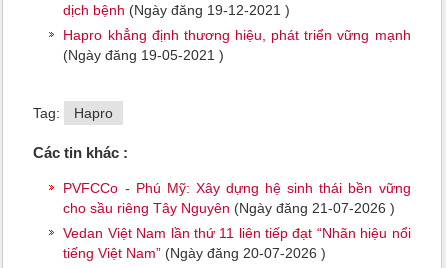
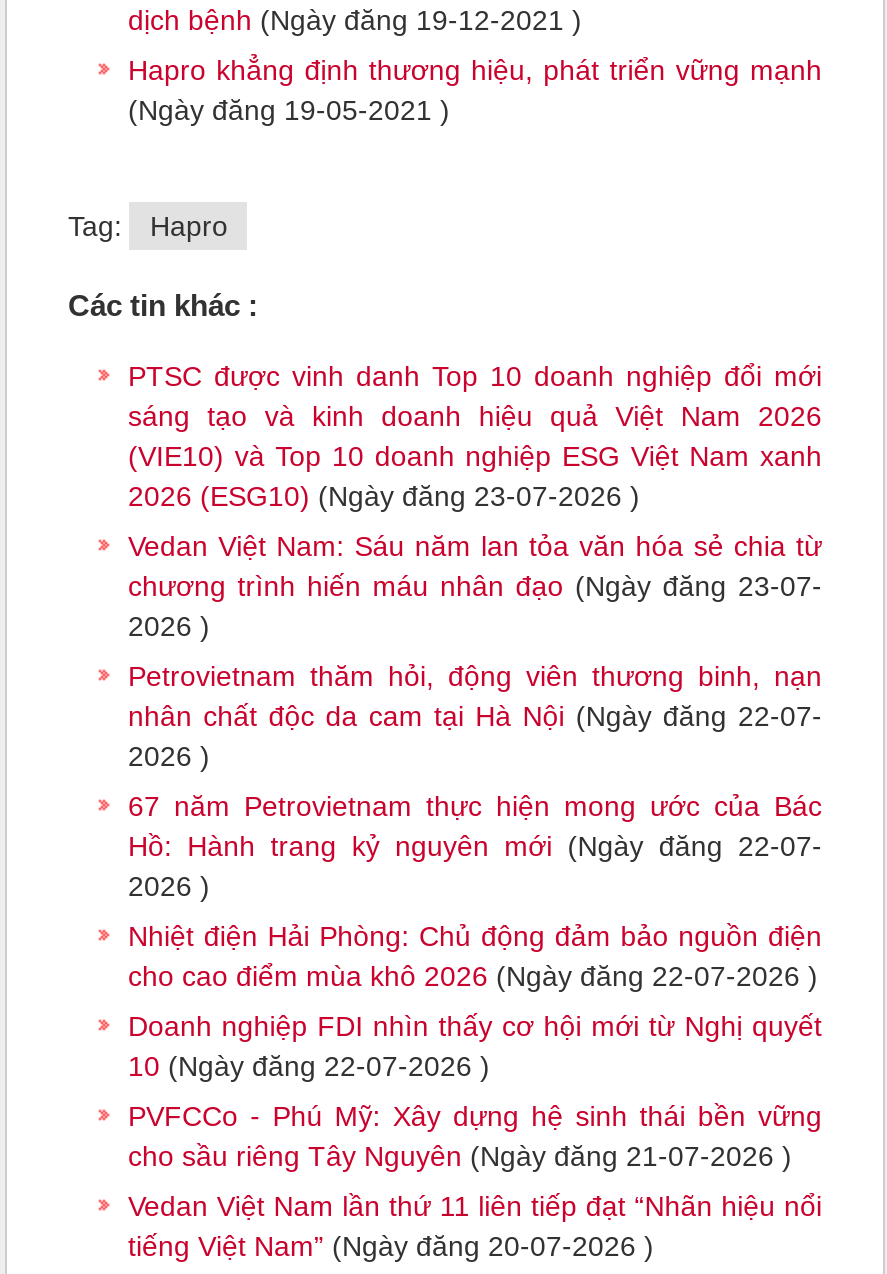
+ PTSC được vinh danh Top 10 doanh nghiệp đổi mới
+ sáng tạo và kinh doanh hiệu quả Việt Nam 2026
+ (VIE10) và Top 10 doanh nghiệp ESG Việt Nam xanh
+ 2026 (ESG10) (Ngày đăng 23-07-2026 )
+ Vedan Việt Nam: Sáu năm lan tỏa văn hóa sẻ chia từ
+ chương trình hiến máu nhân đạo (Ngày đăng 23-07-
+ 2026 )
+ Petrovietnam thăm hỏi, động viên thương binh, nạn
+ nhân chất độc da cam tại Hà Nội (Ngày đăng 22-07-
+ 2026 )
+ 67 năm Petrovietnam thực hiện mong ước của Bác
+ Hồ: Hành trang kỷ nguyên mới (Ngày đăng 22-07-
+ 2026 )
+ Nhiệt điện Hải Phòng: Chủ động đảm bảo nguồn điện
+ cho cao điểm mùa khô 2026 (Ngày đăng 22-07-2026 )
+ Doanh nghiệp FDI nhìn thấy cơ hội mới từ Nghị quyết
+ 10 (Ngày đăng 22-07-2026 )
